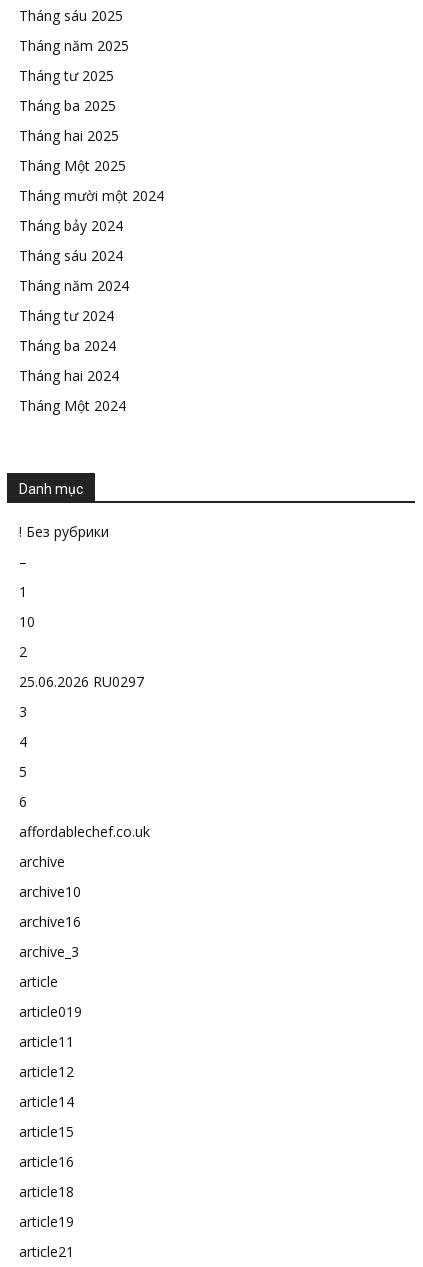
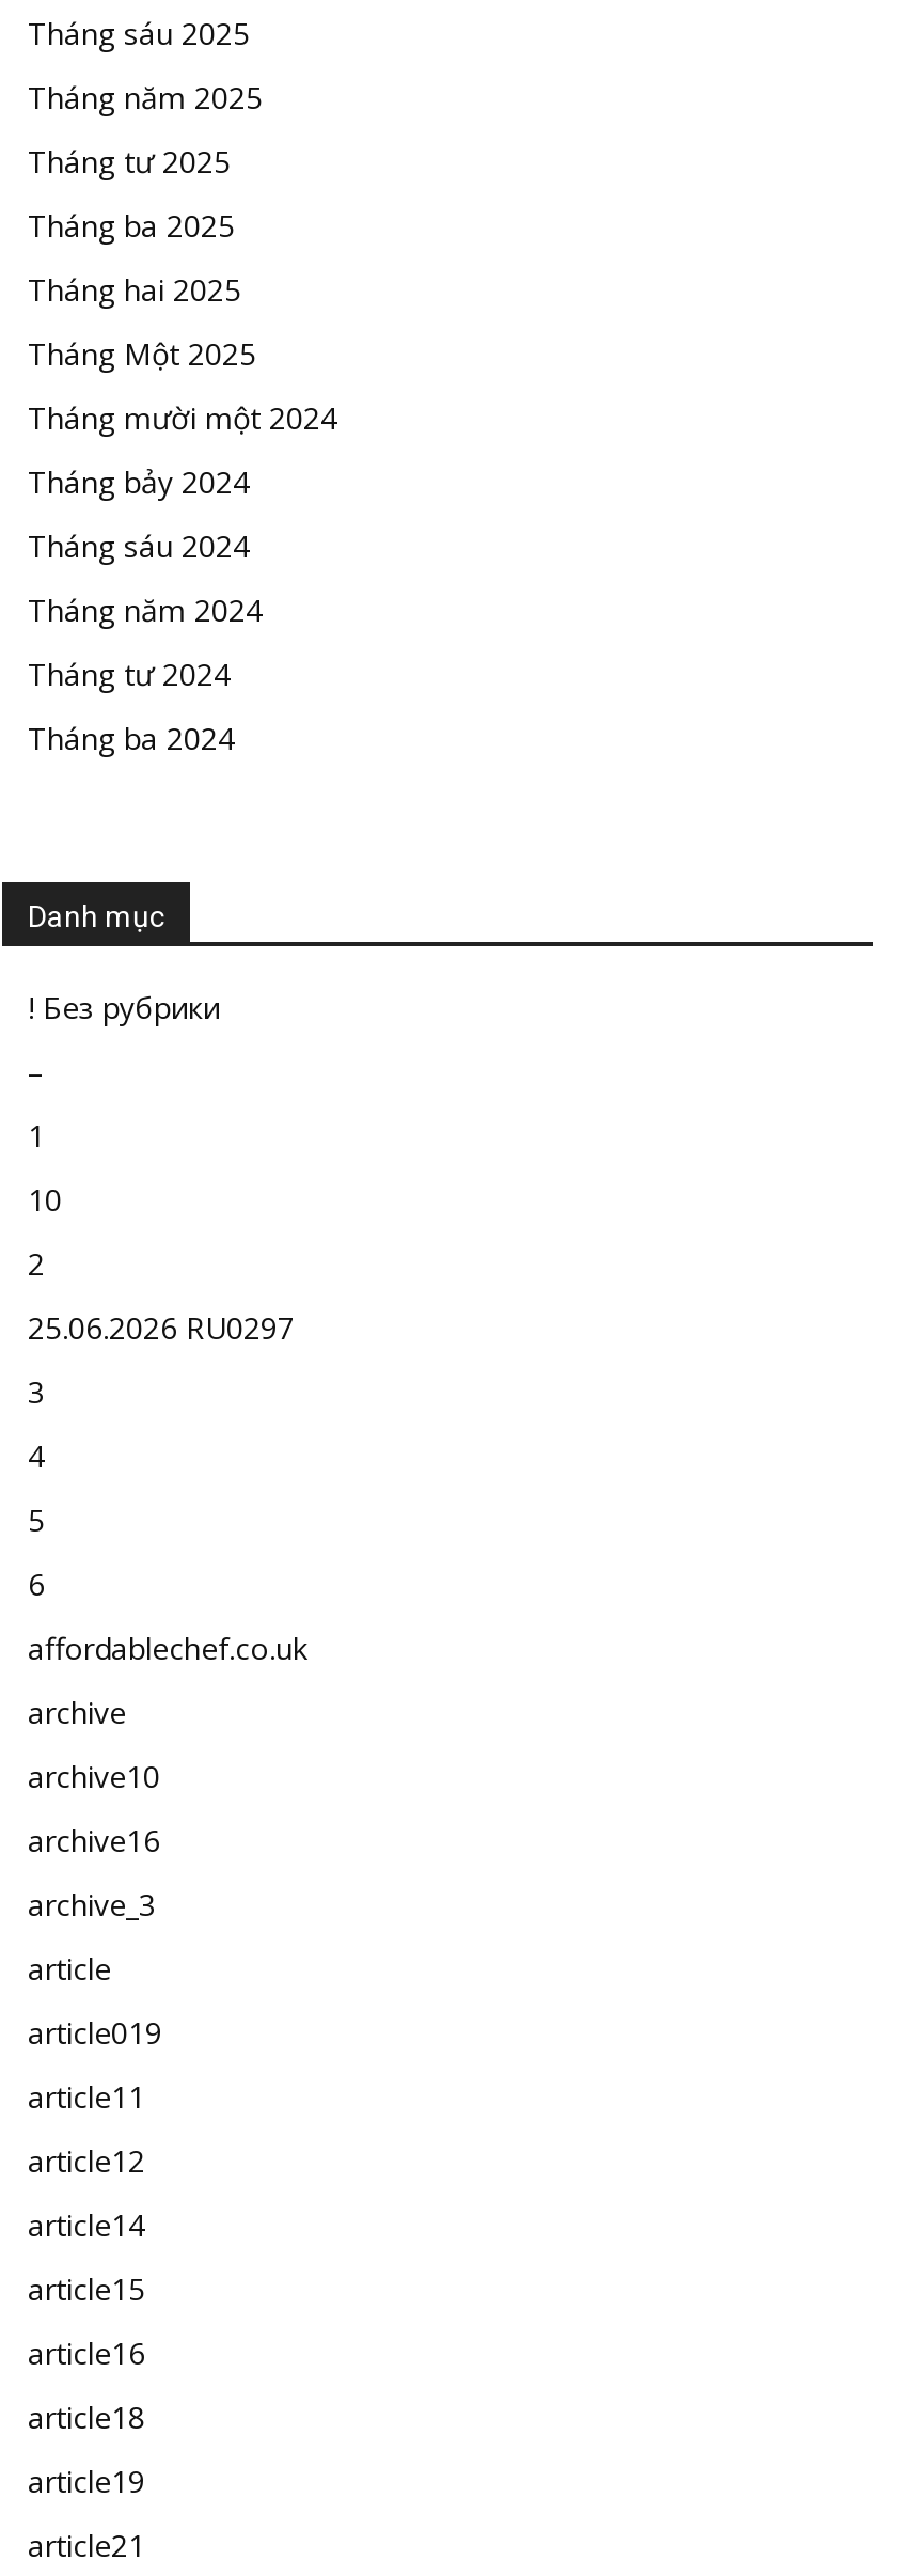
- Tháng hai 2024
- Tháng Một 2024
